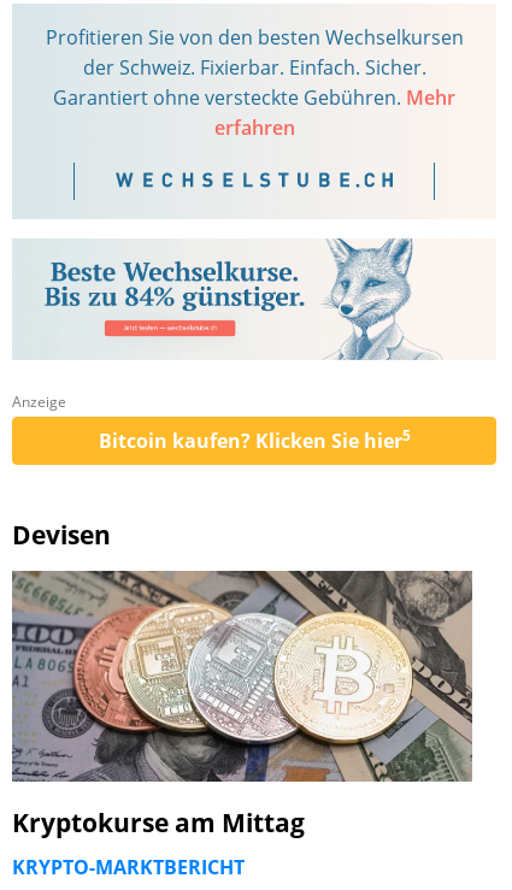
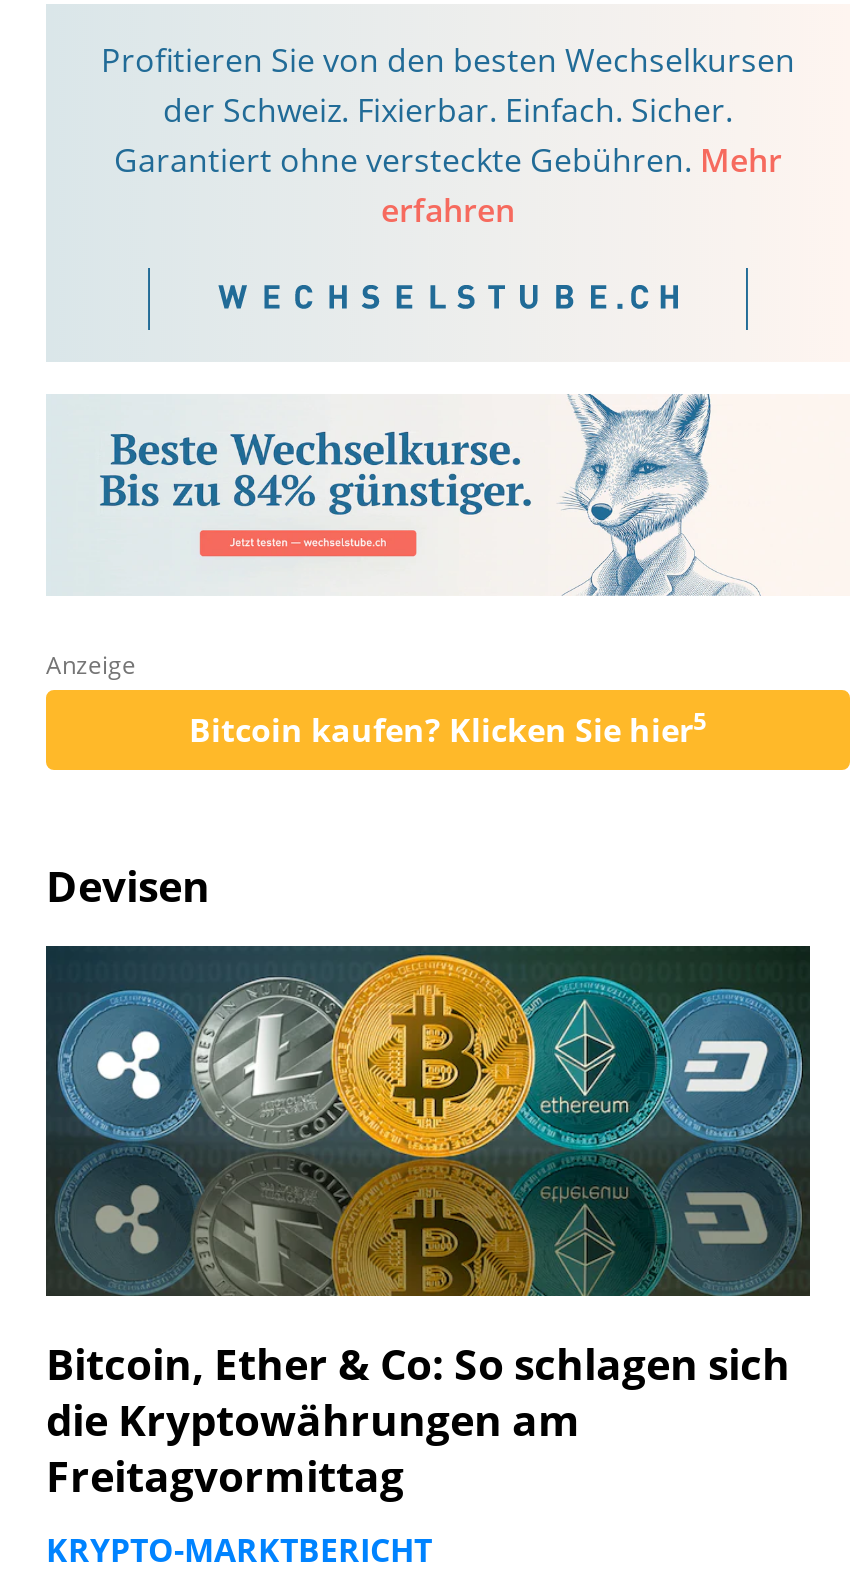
- [image]
+ [image]

- Kryptokurse am Mittag
+ Bitcoin, Ether & Co: So schlagen sich
+ die Kryptowährungen am
+ Freitagvormittag
